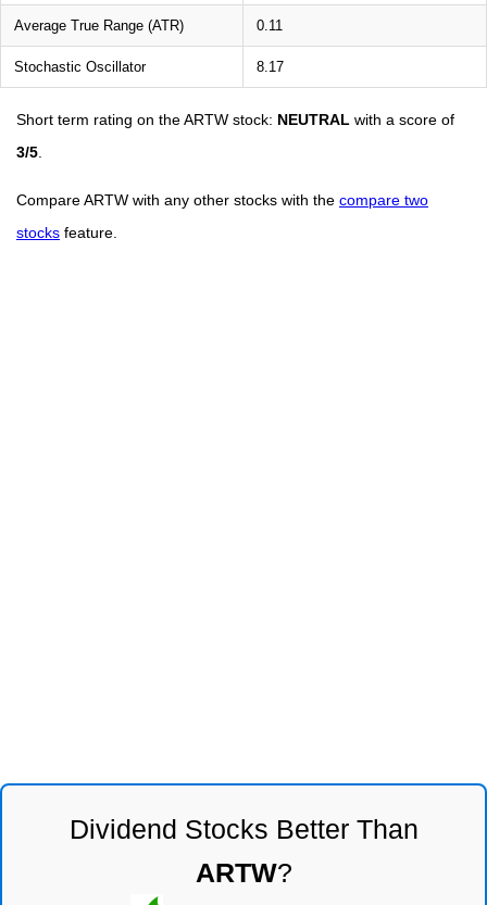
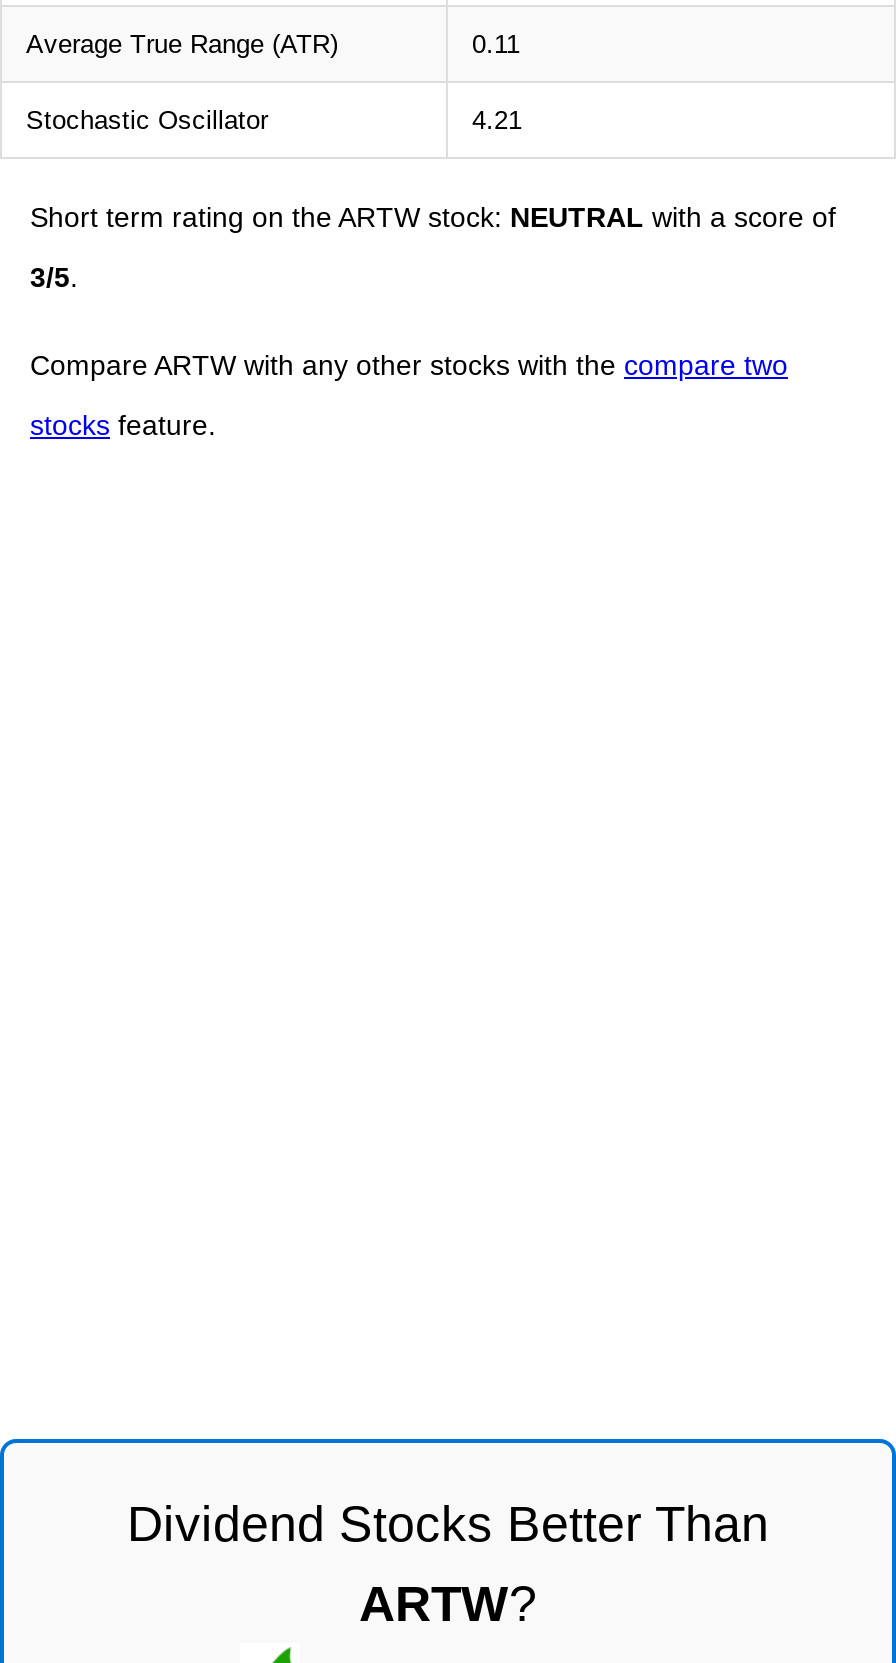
- 8.17
+ 4.21
